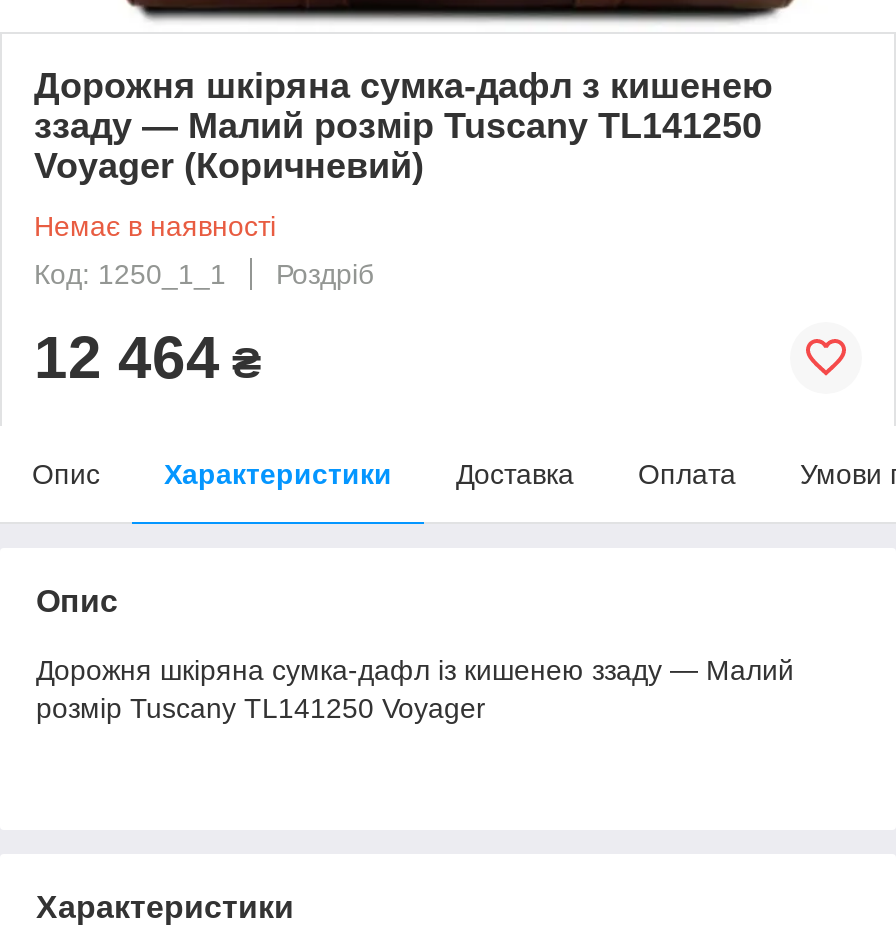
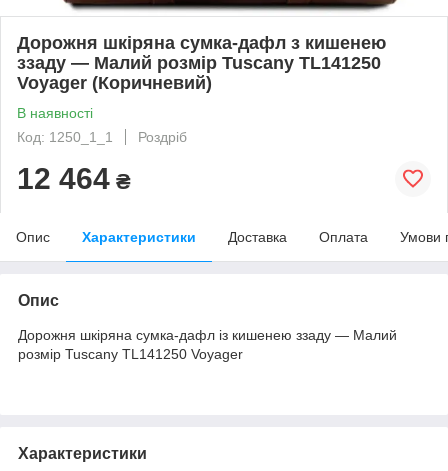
- Немає в наявності
+ В наявності
